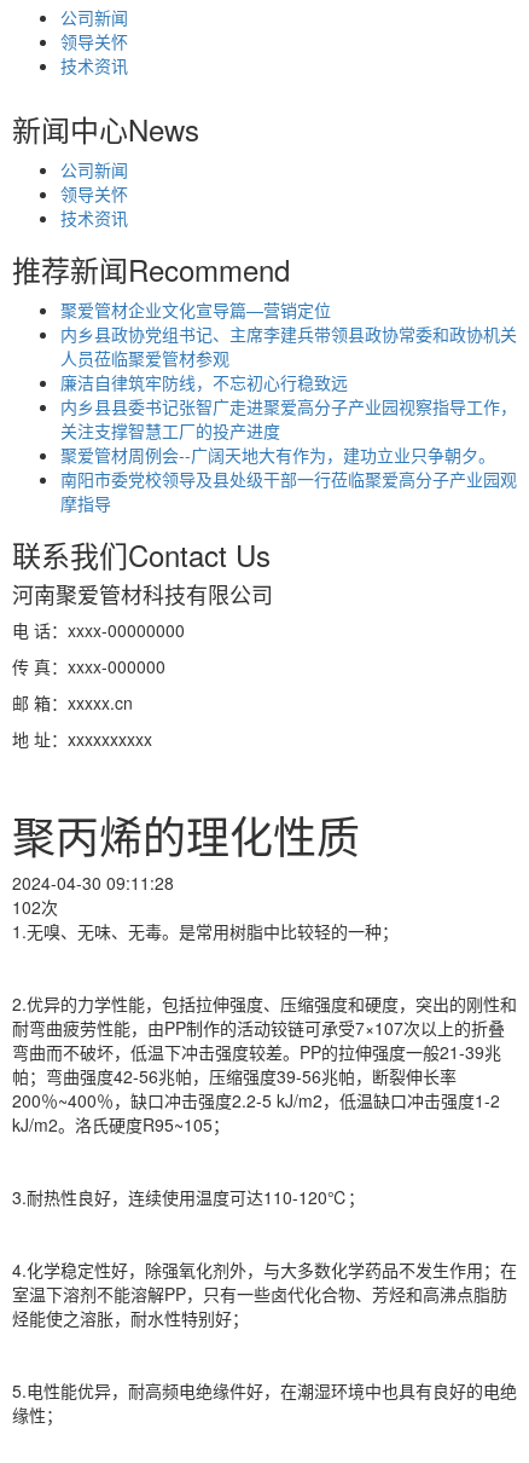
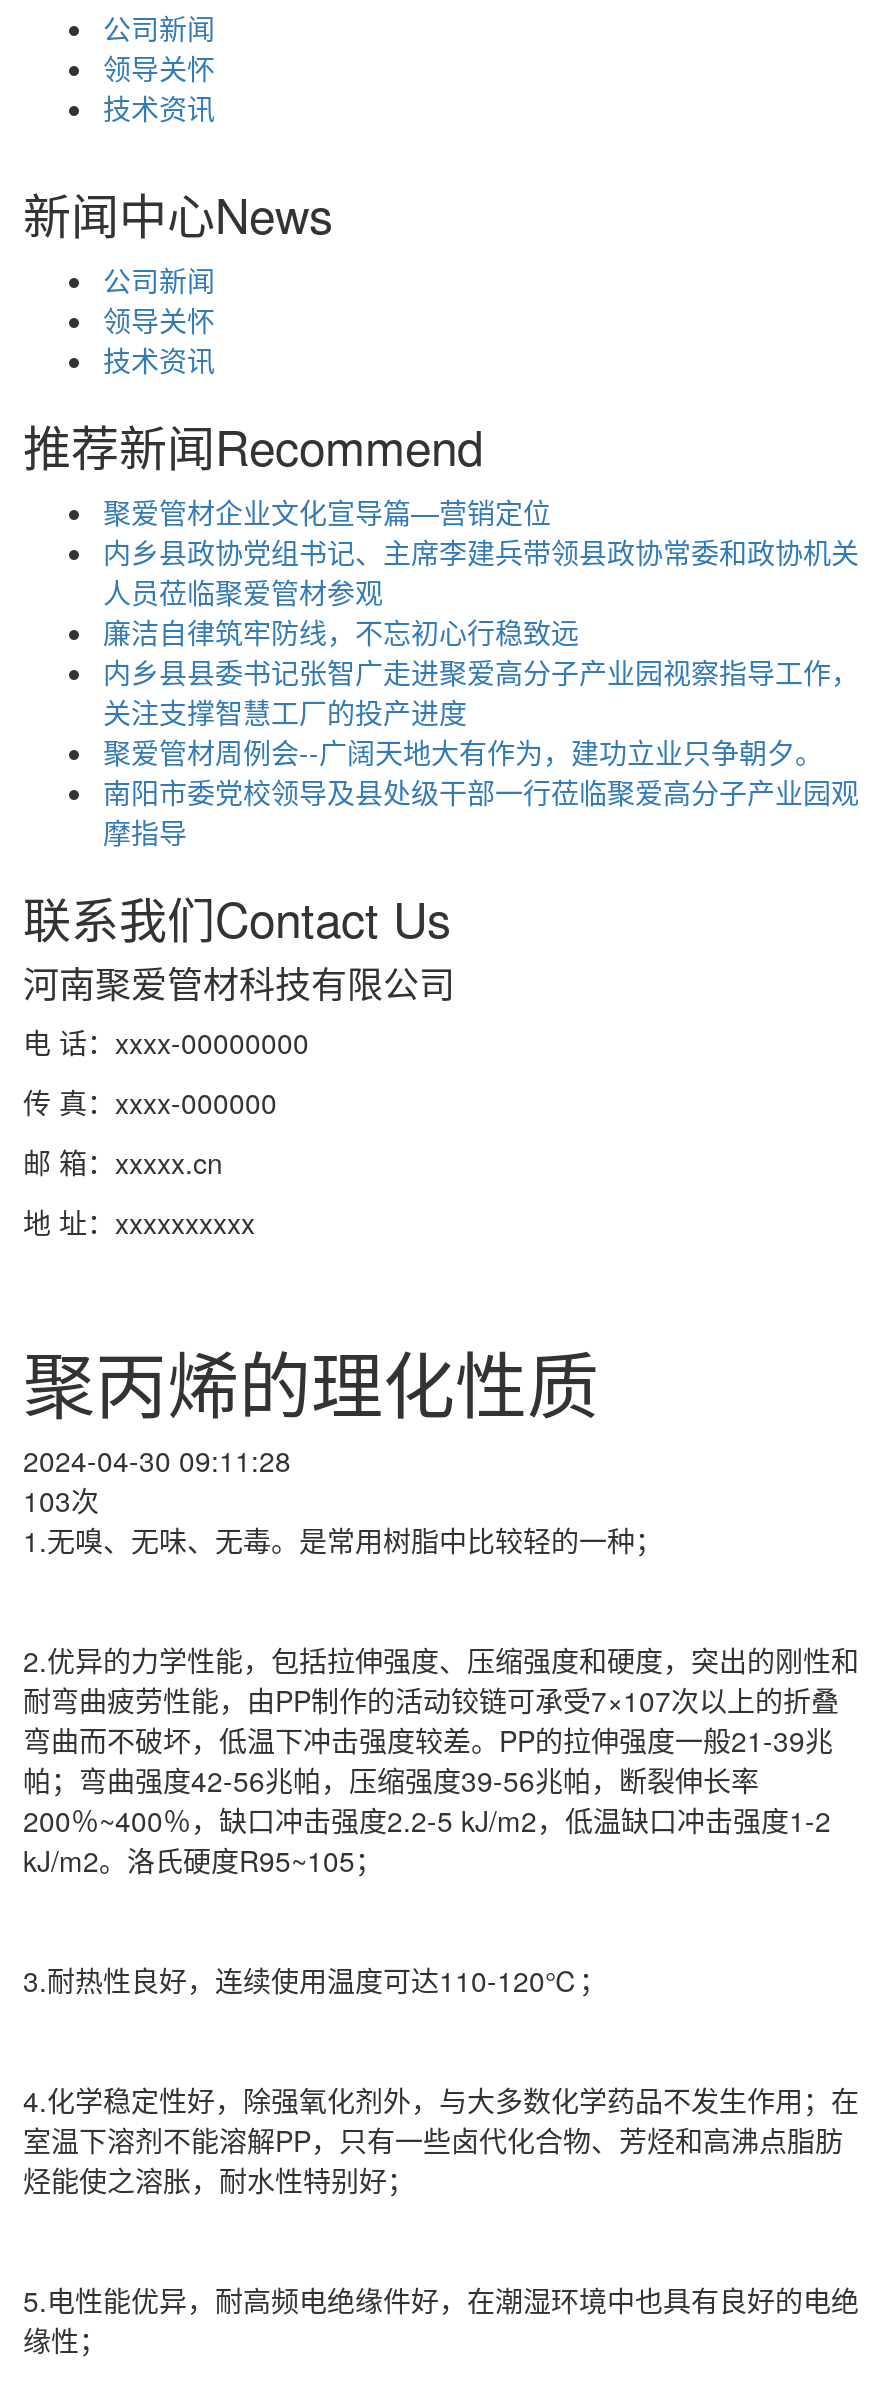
- 102次
+ 103次
